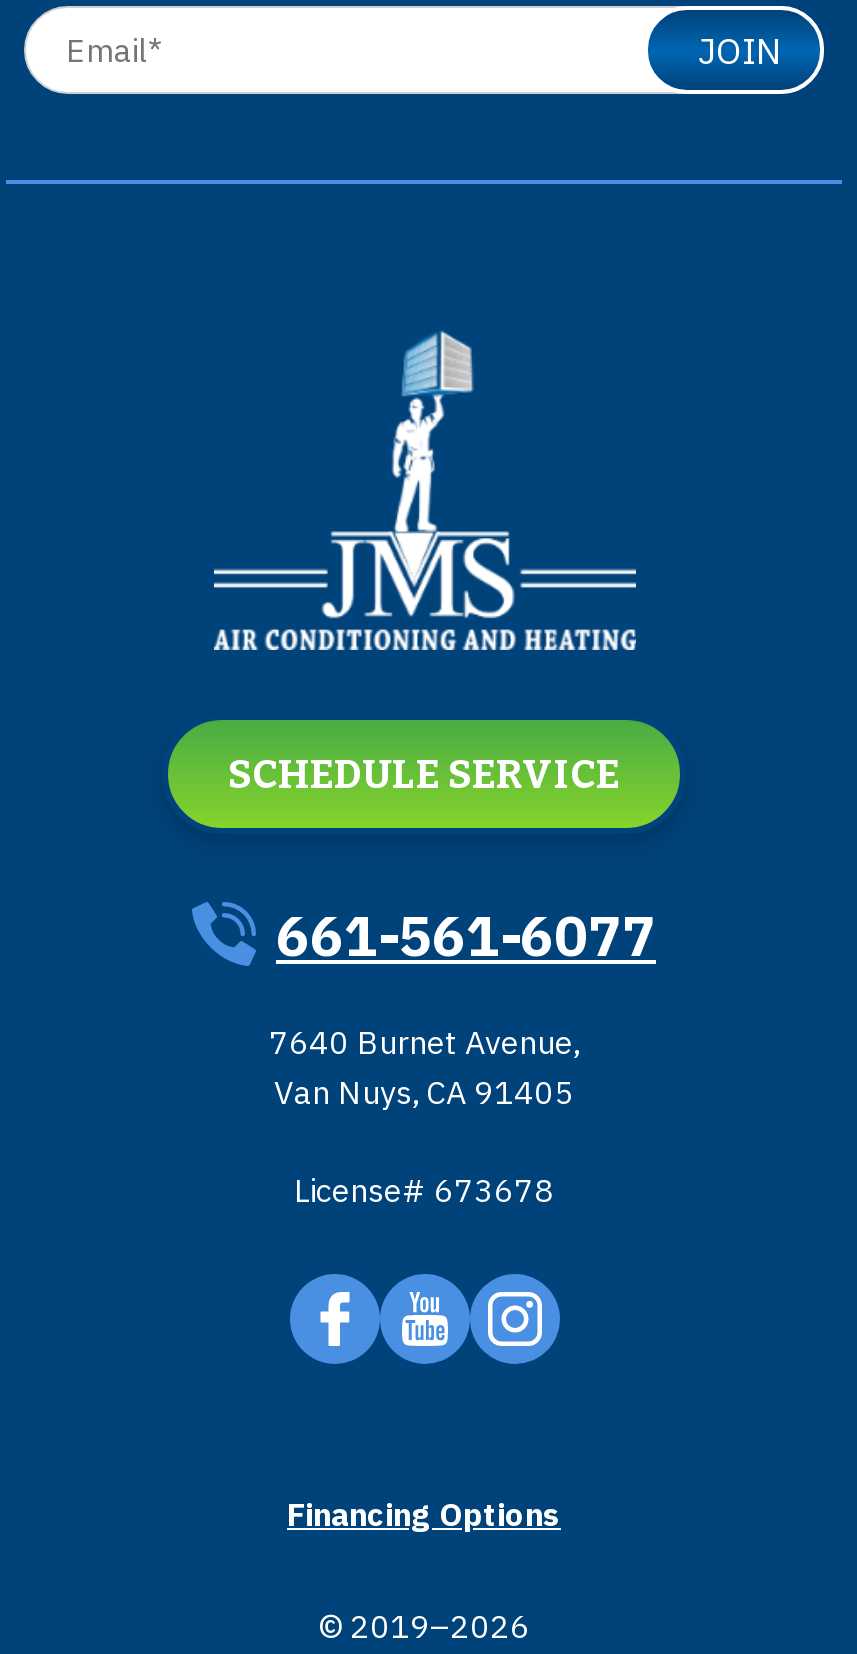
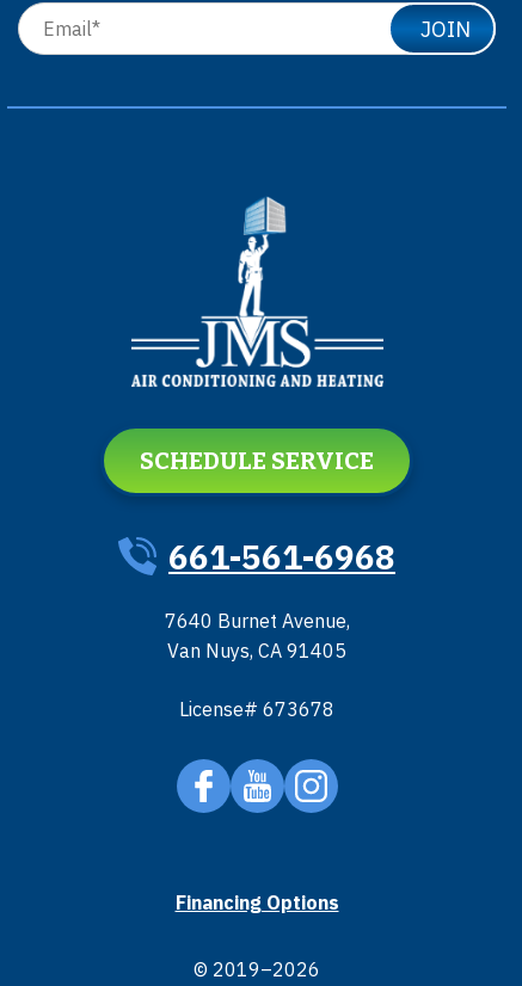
- 661-561-6077
+ 661-561-6968
